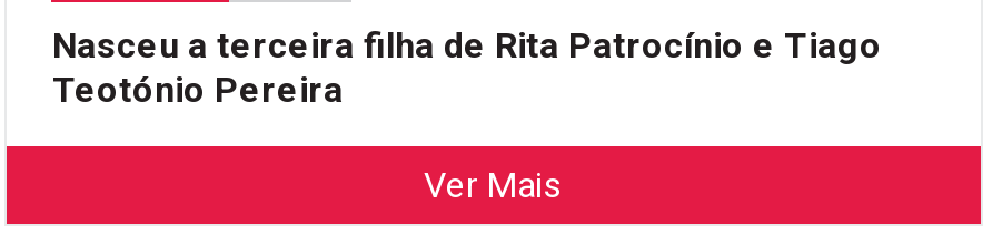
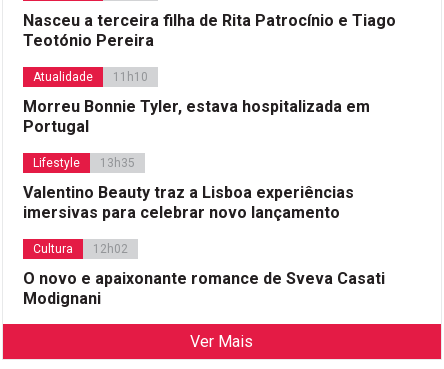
+ Atualidade
+ 11h10
+ Morreu Bonnie Tyler, estava hospitalizada em
+ Portugal
+ Lifestyle
+ 13h35
+ Valentino Beauty traz a Lisboa experiências
+ imersivas para celebrar novo lançamento
+ Cultura
+ 12h02
+ O novo e apaixonante romance de Sveva Casati
+ Modignani
